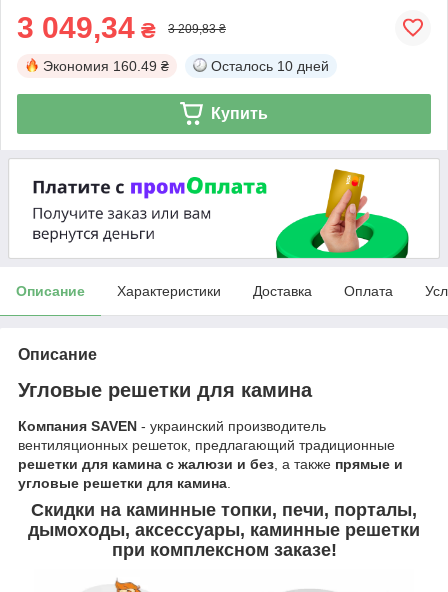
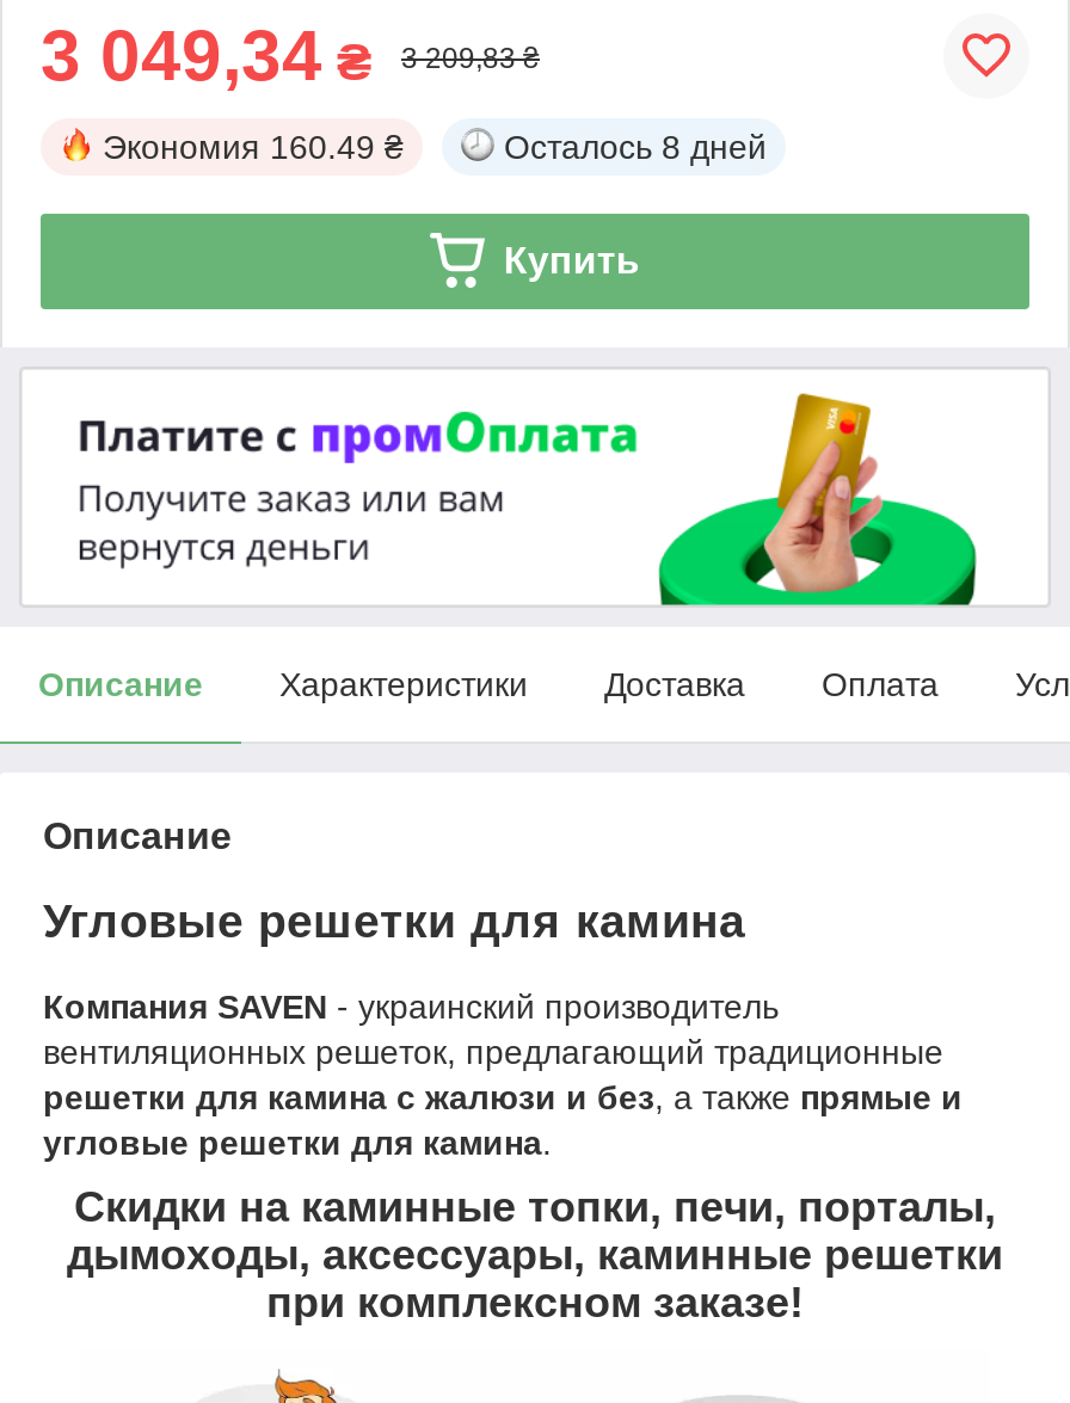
- Осталось 10 дней
+ Осталось 8 дней
